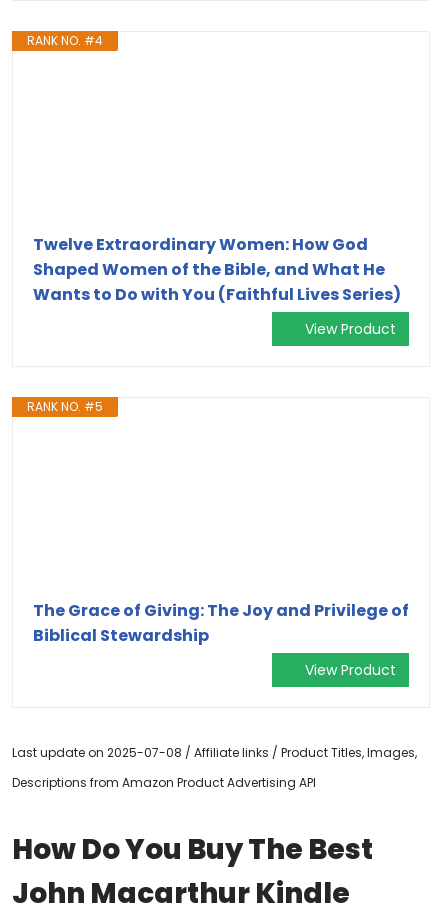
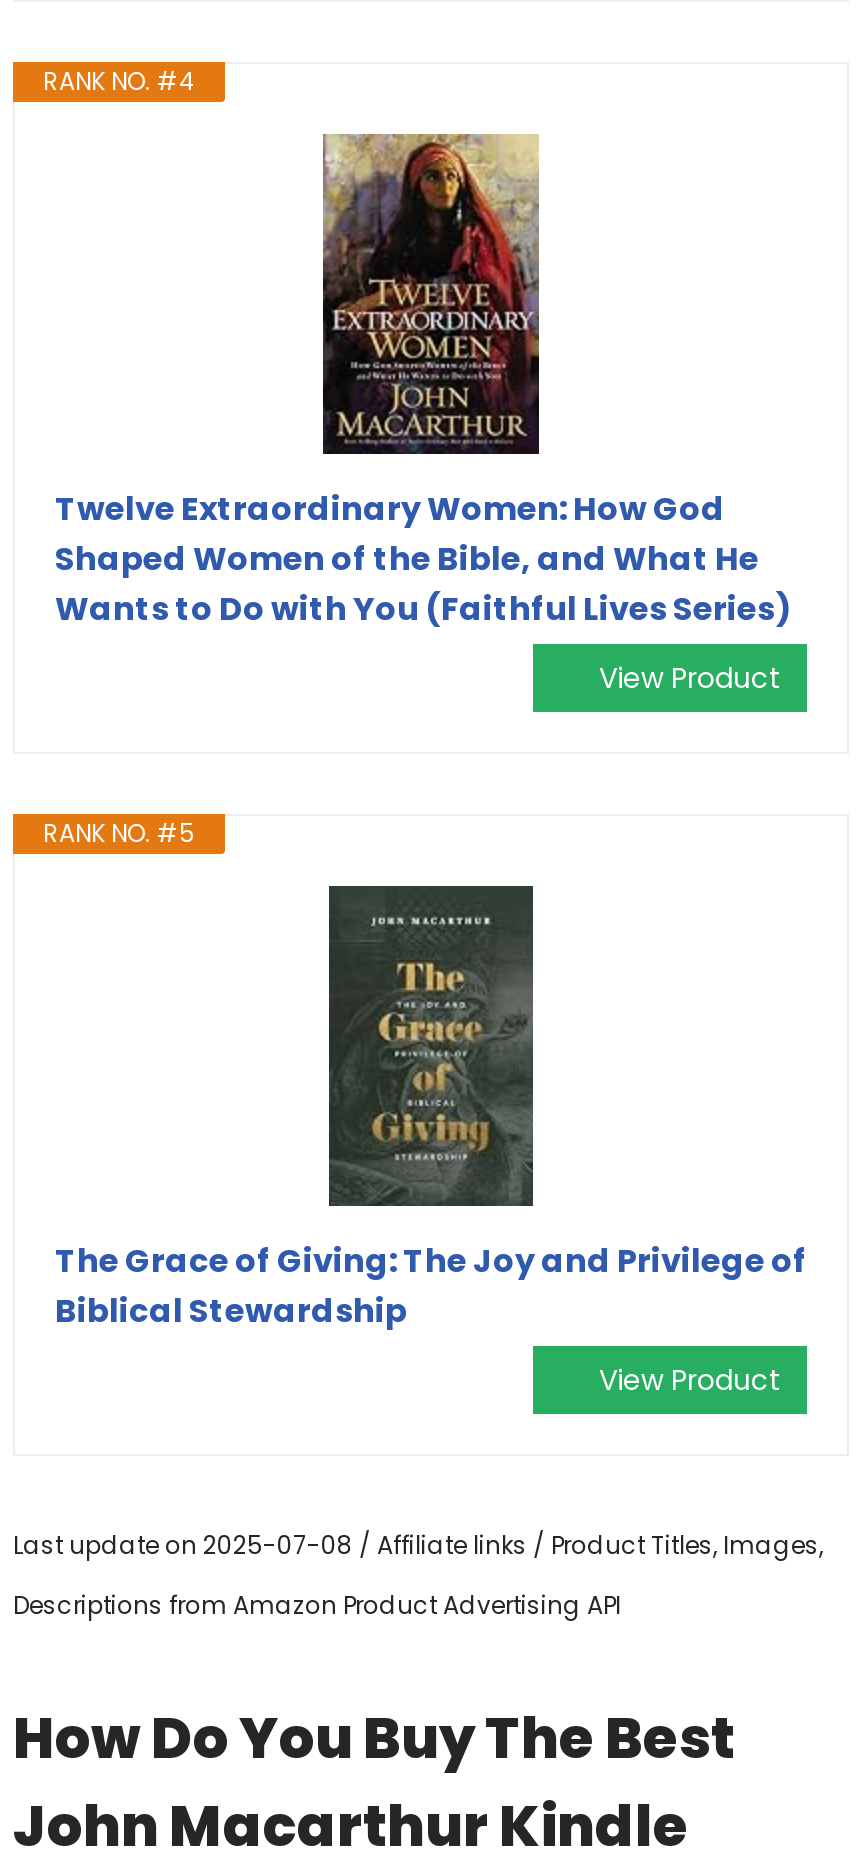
+ [image]

+ [image]
